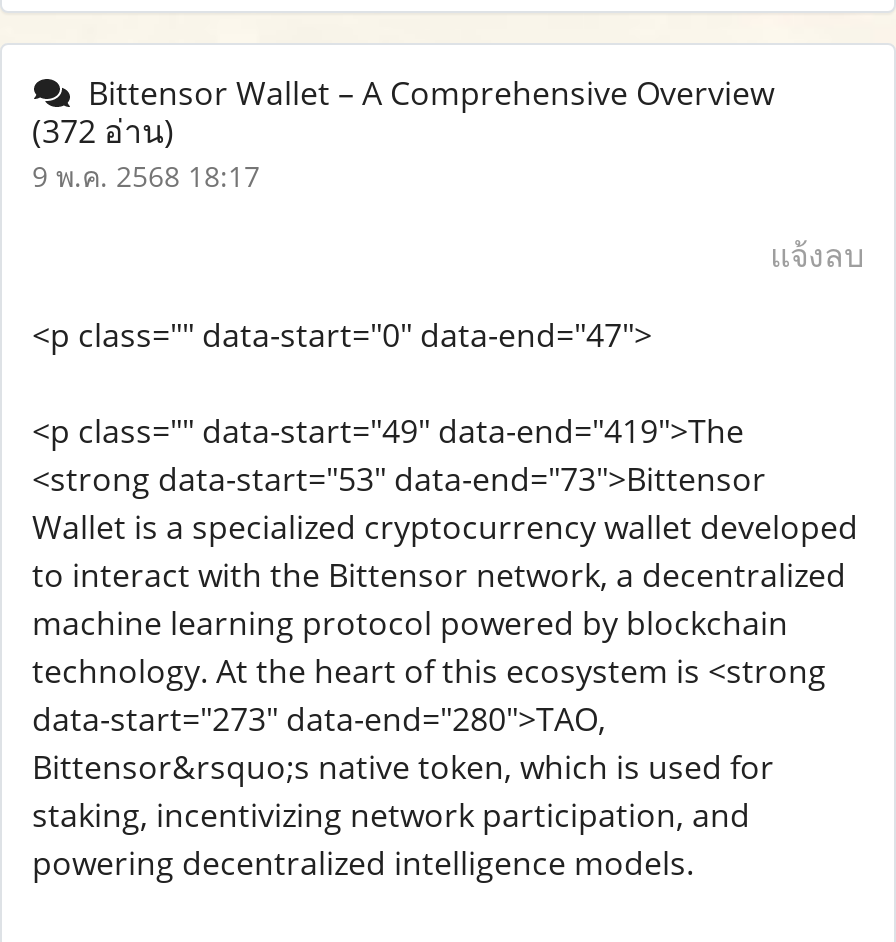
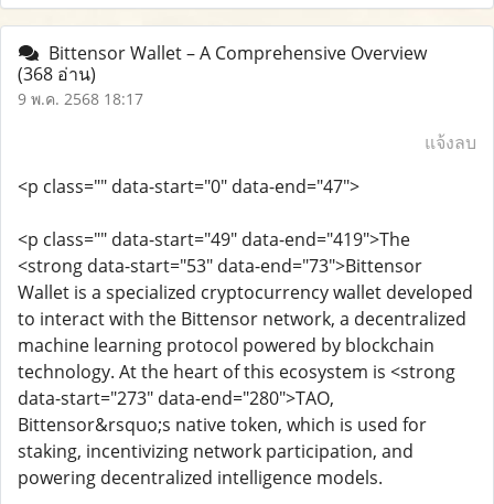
- (372 อ่าน)
+ (368 อ่าน)
